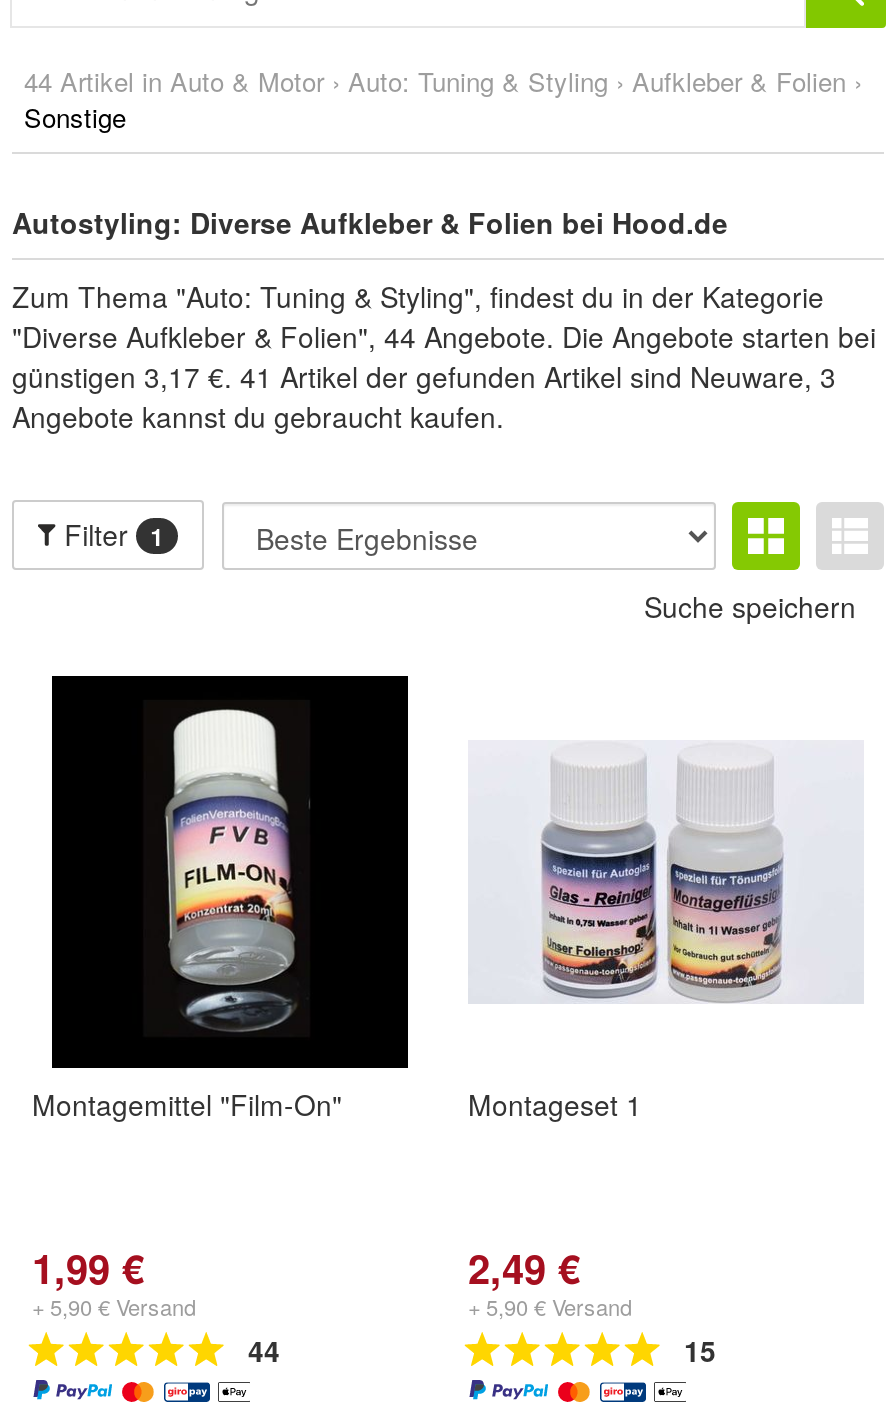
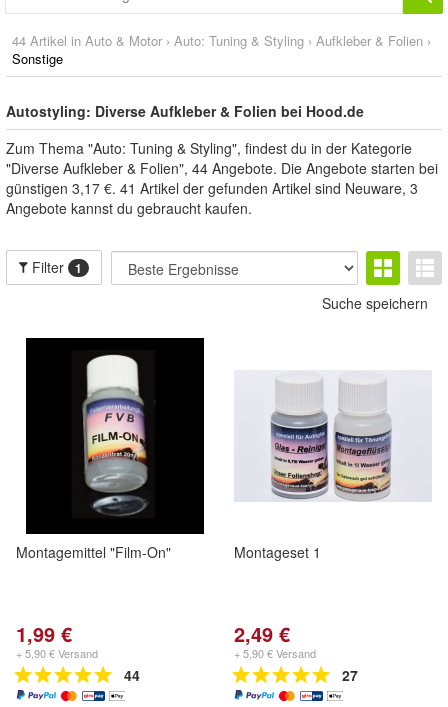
- 15
+ 27
